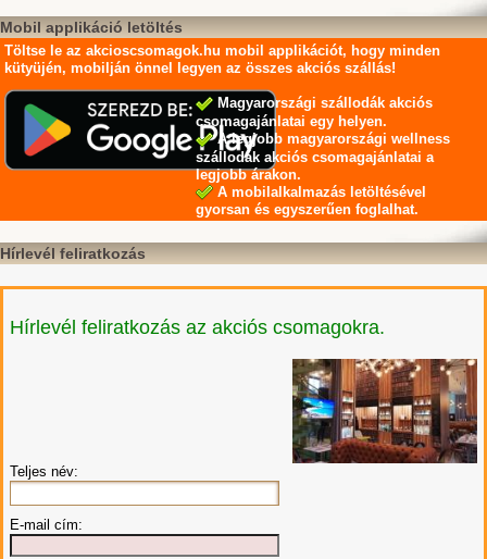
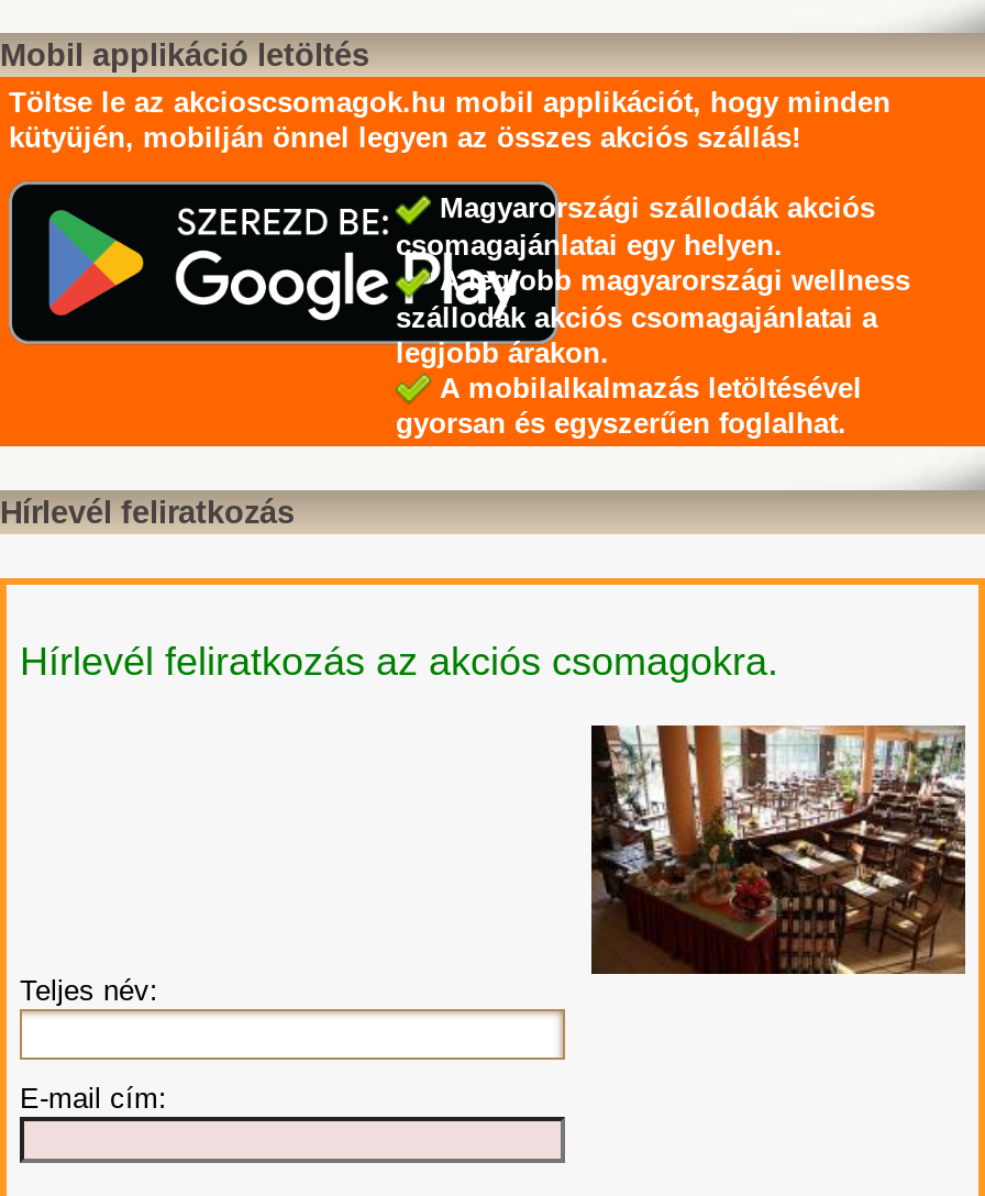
- [image]
+ [image]
